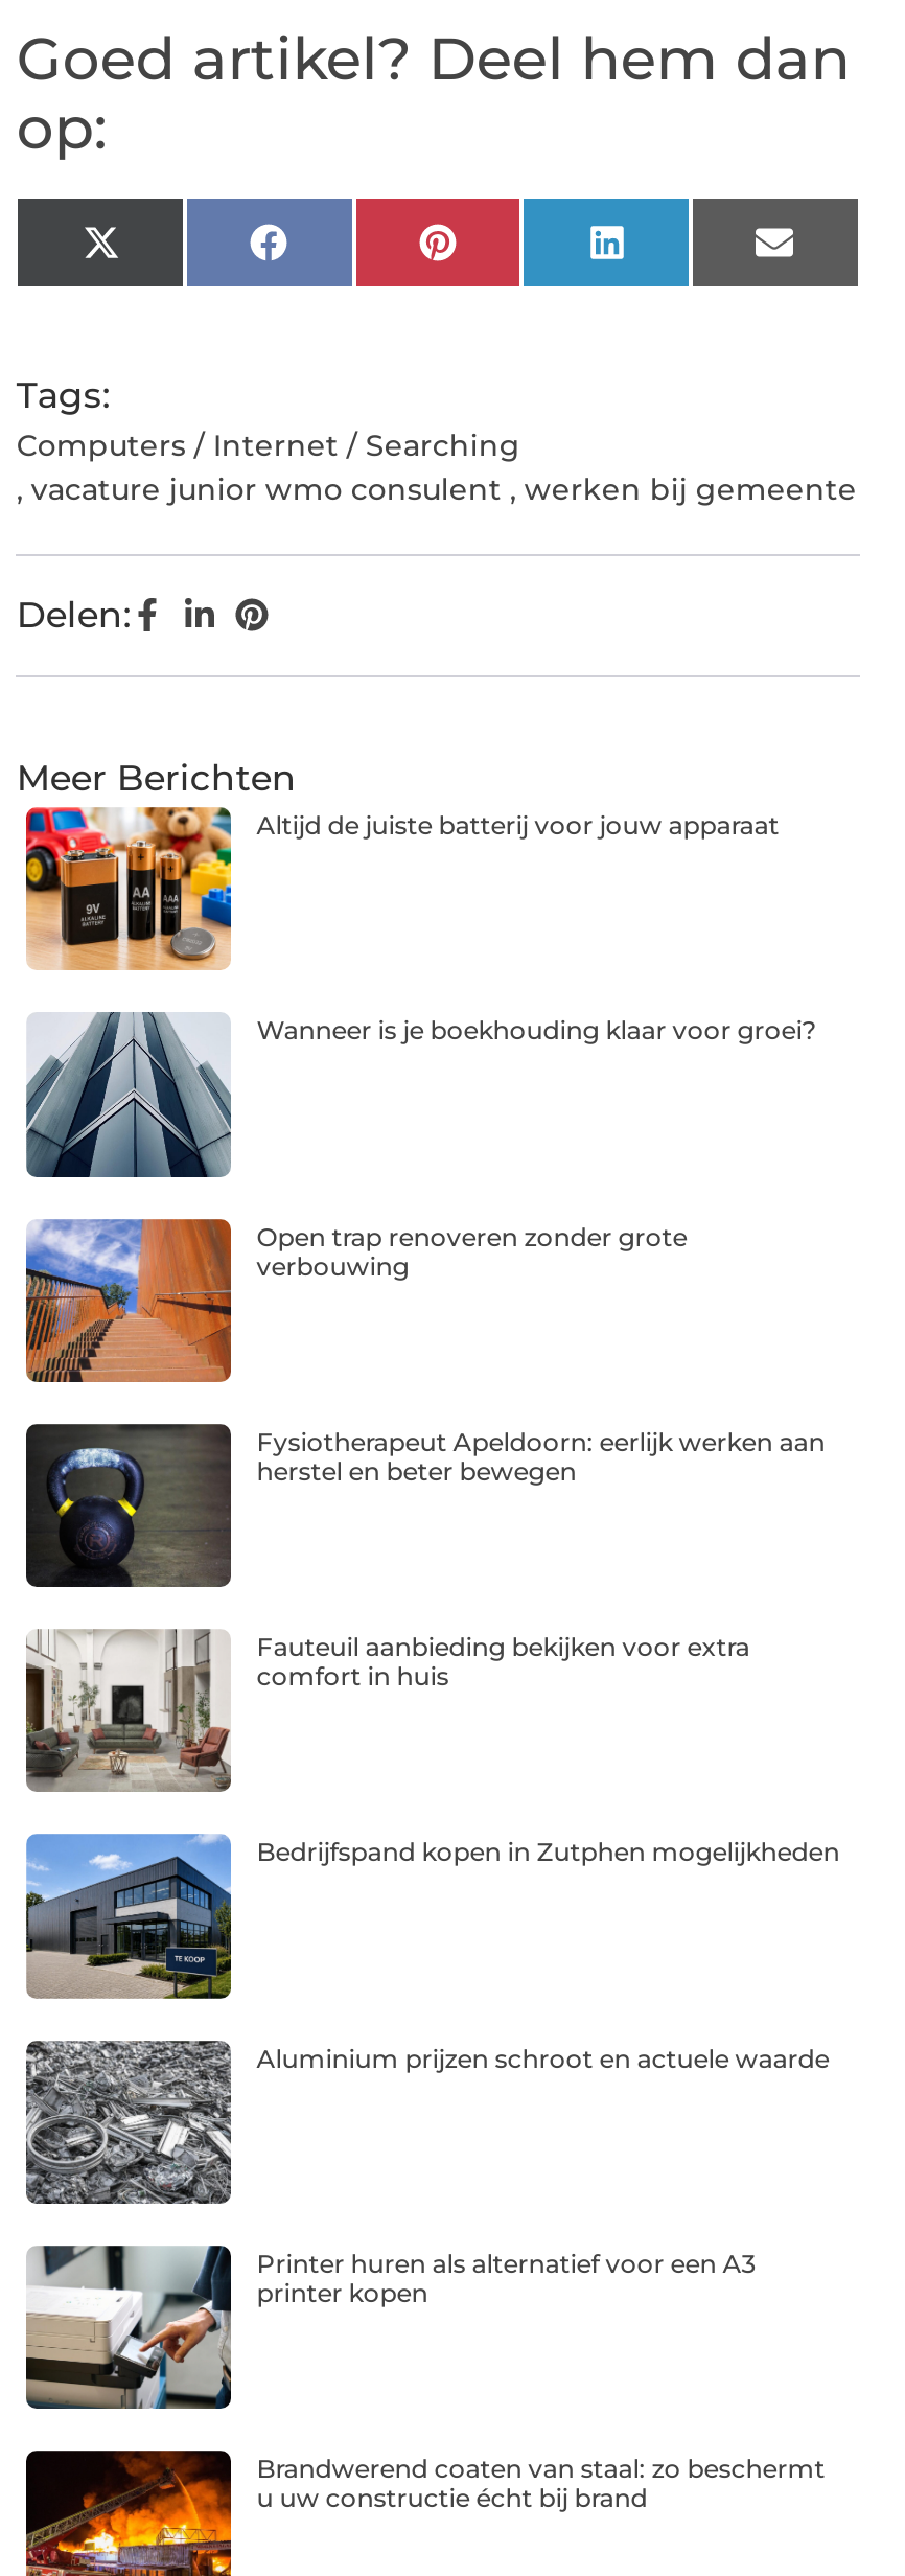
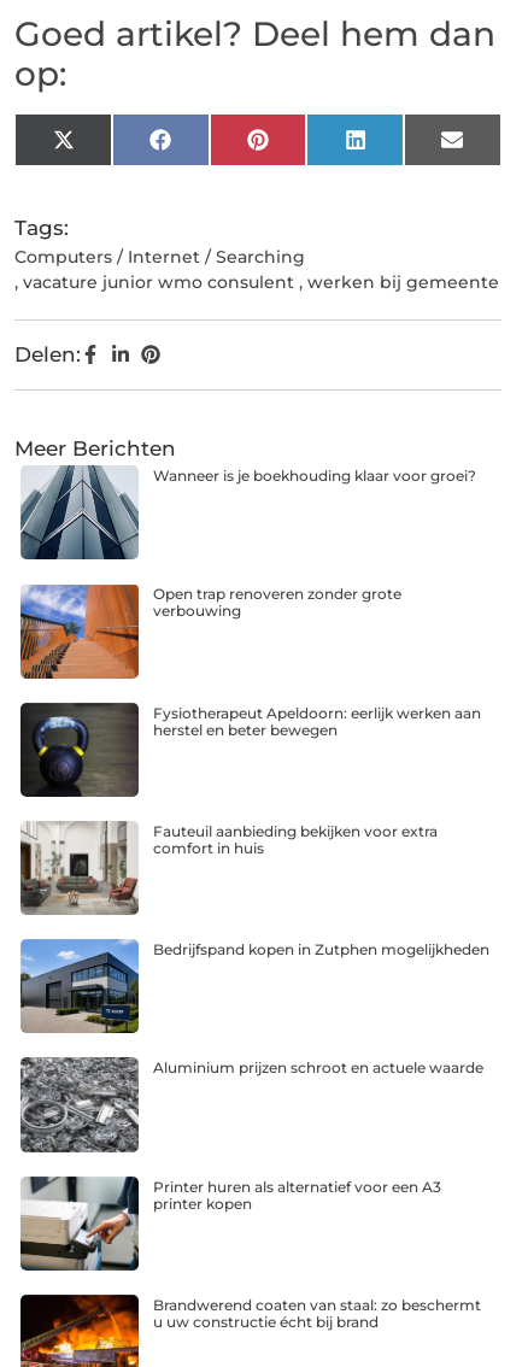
- [image]
- Altijd de juiste batterij voor jouw apparaat
